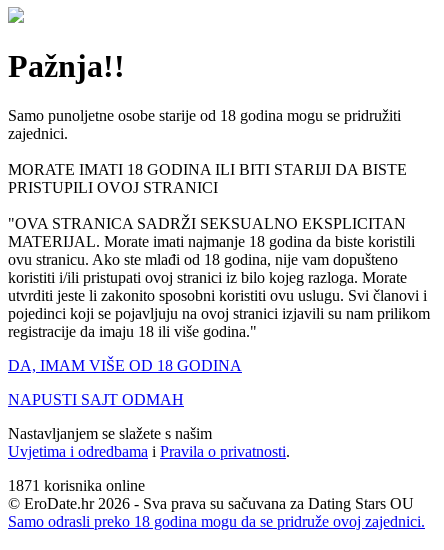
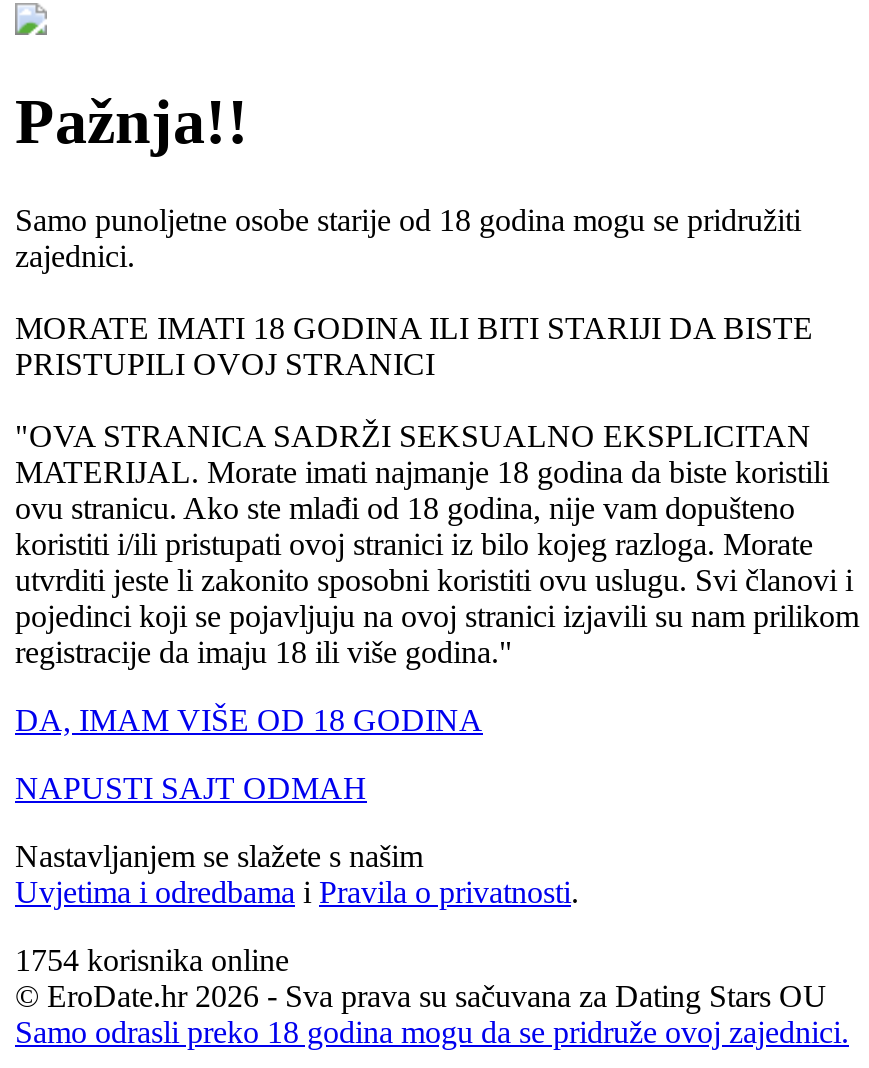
- 1871 korisnika online
+ 1754 korisnika online
